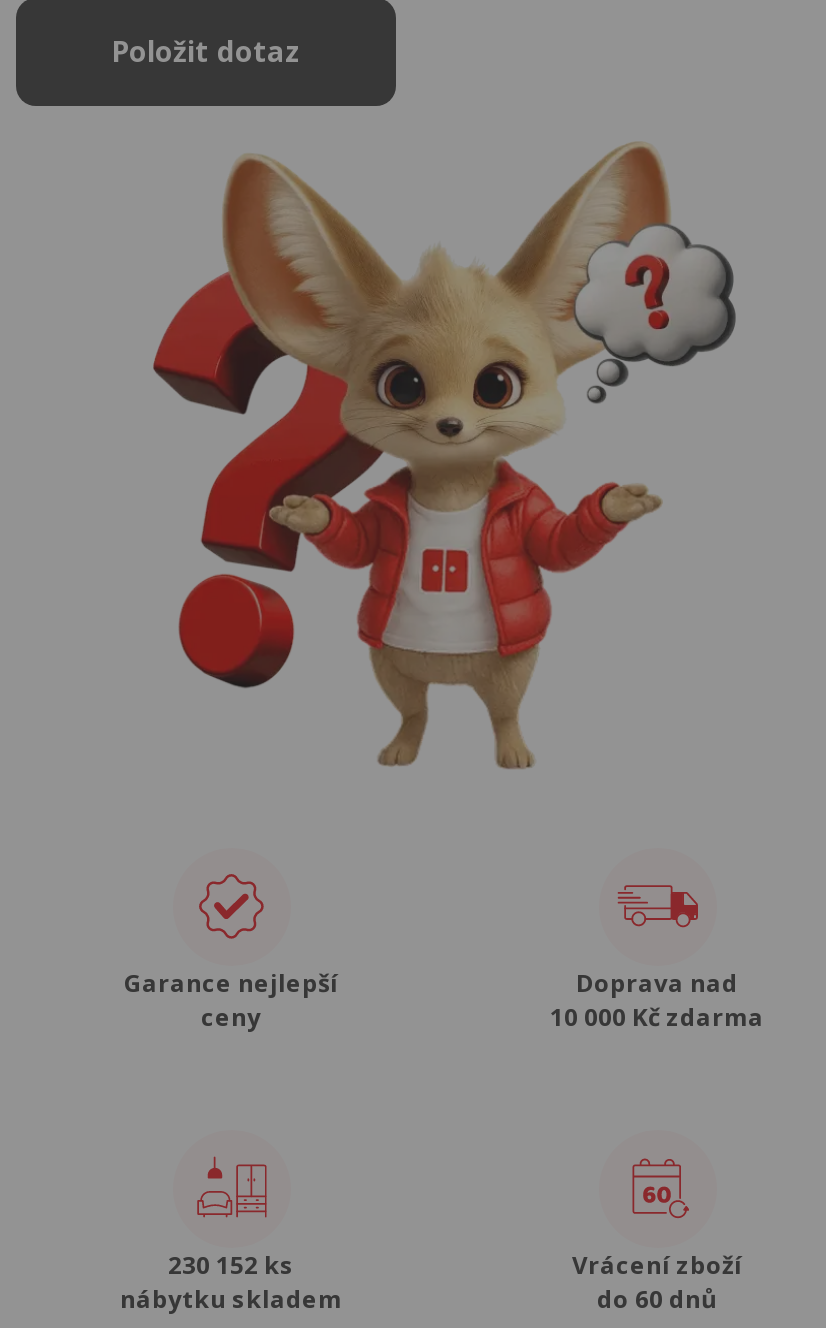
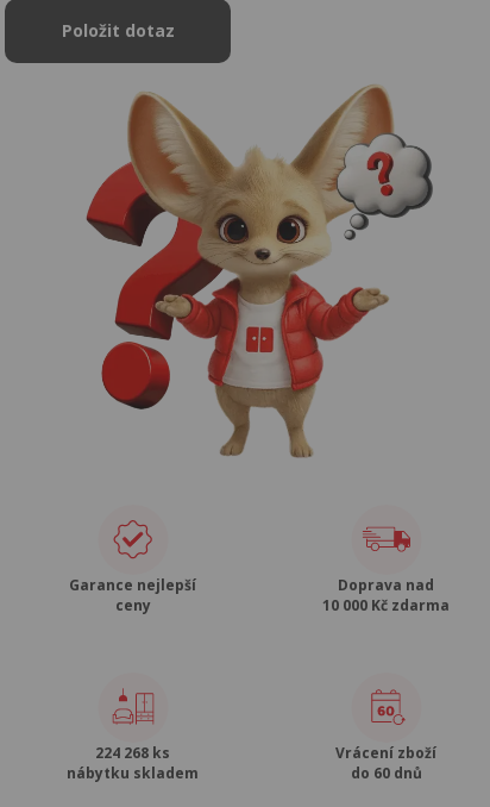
- 230 152 ks
+ 224 268 ks
